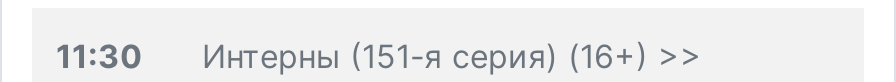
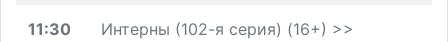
- Интерны (151-я серия) (16+) >>
+ Интерны (102-я серия) (16+) >>
